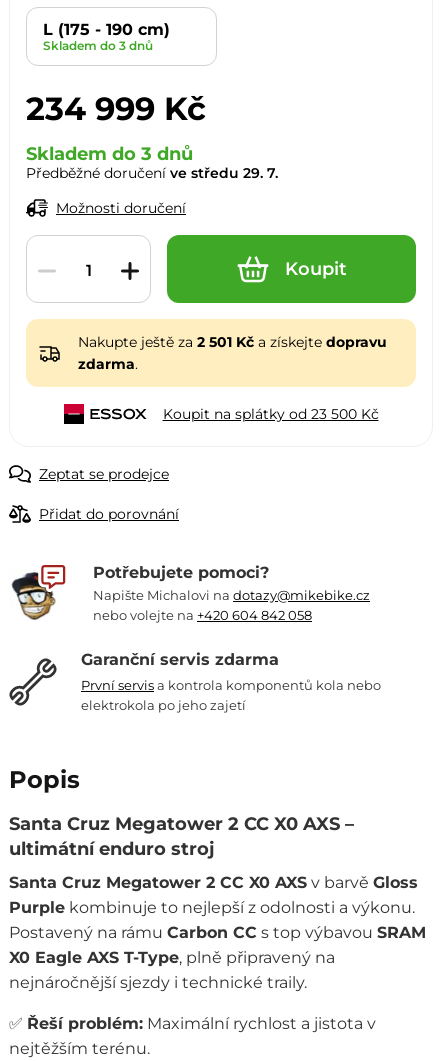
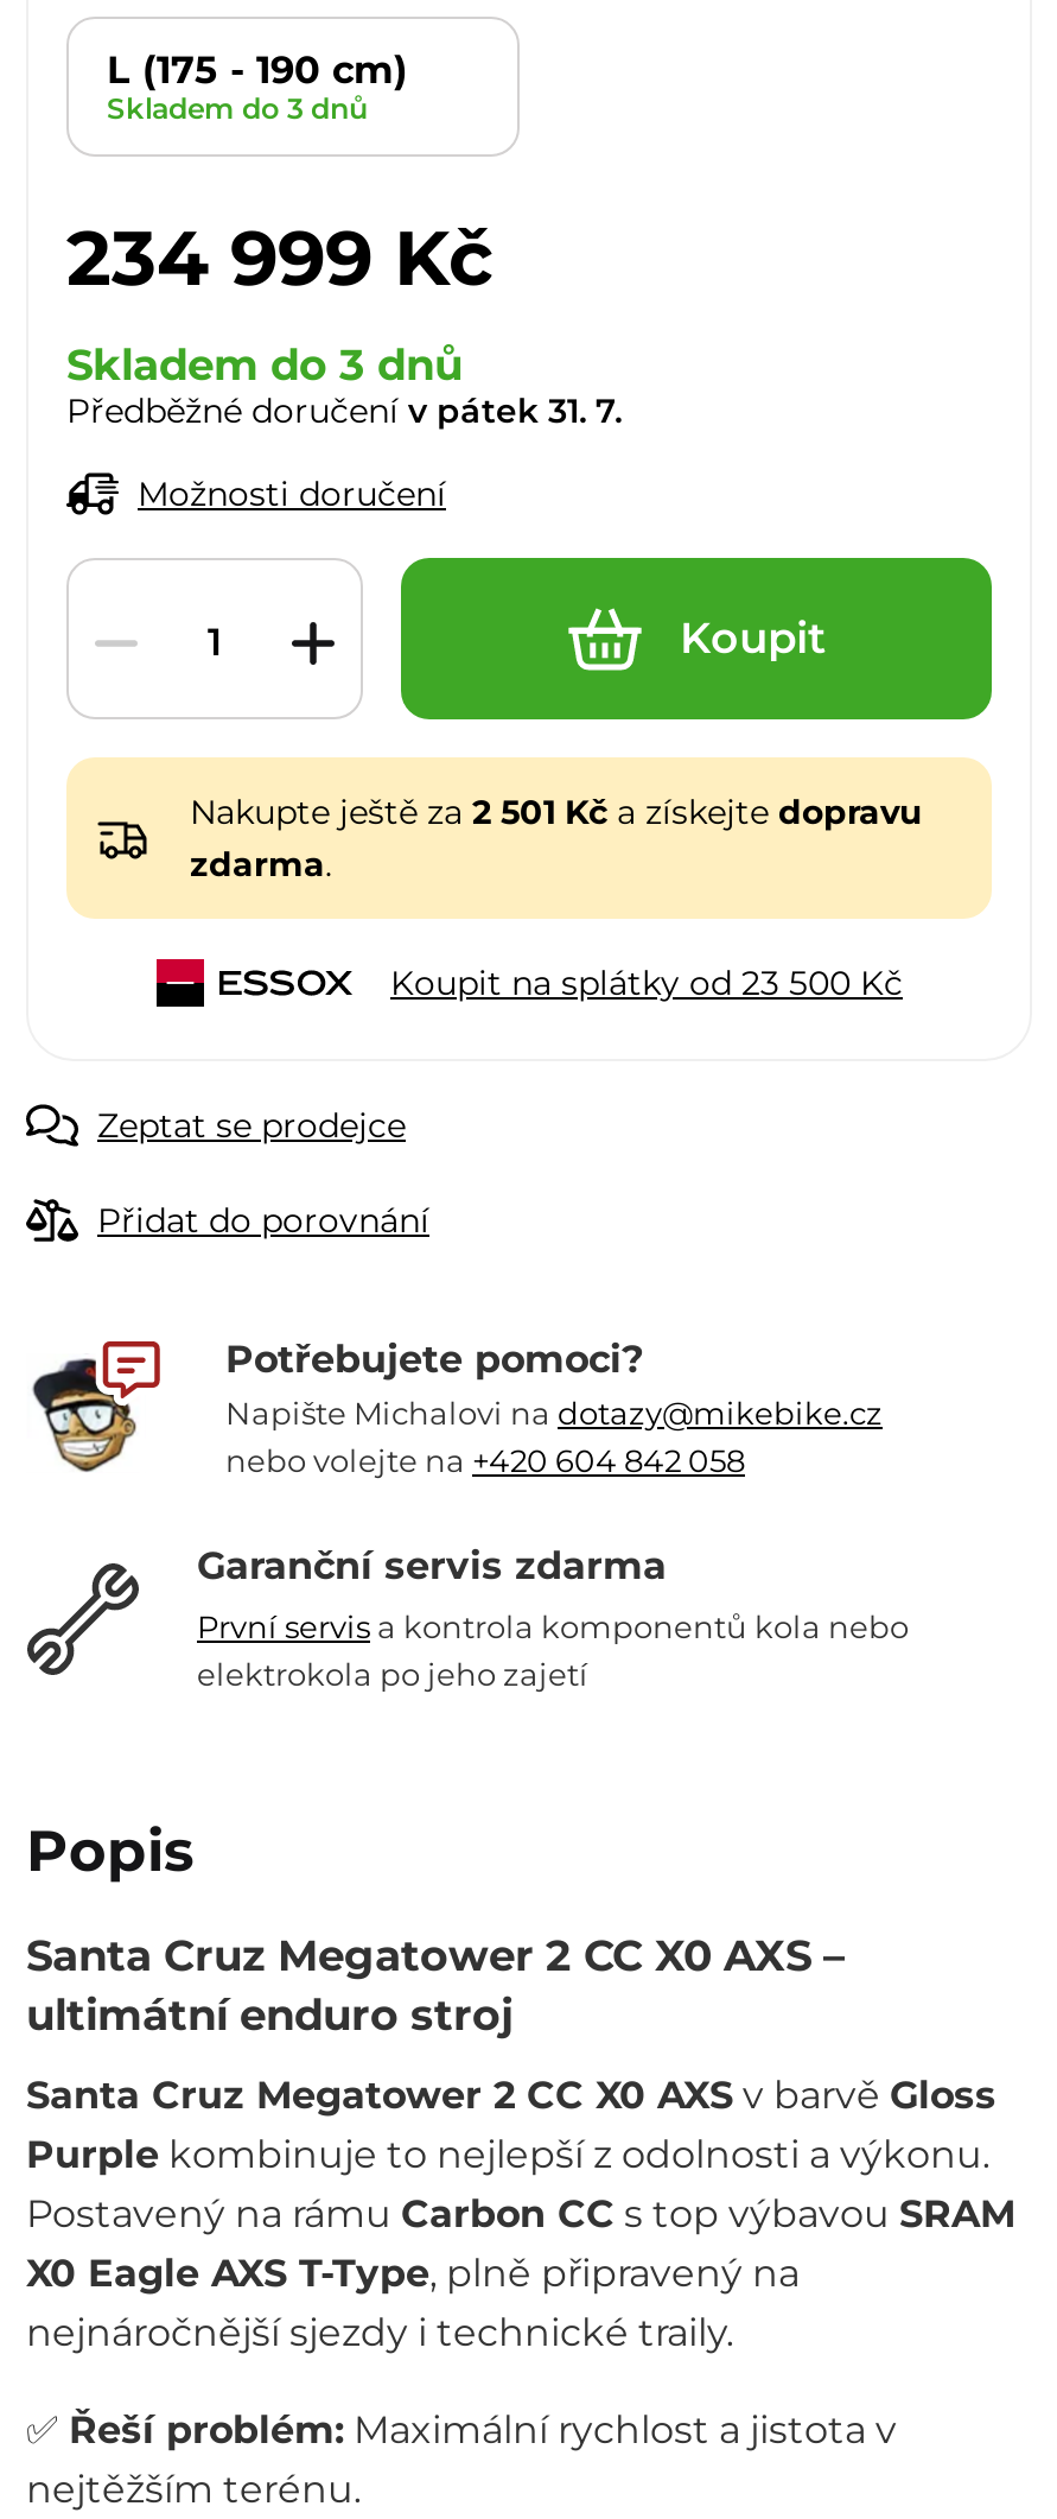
- Předběžné doručení ve středu 29. 7.
+ Předběžné doručení v pátek 31. 7.
